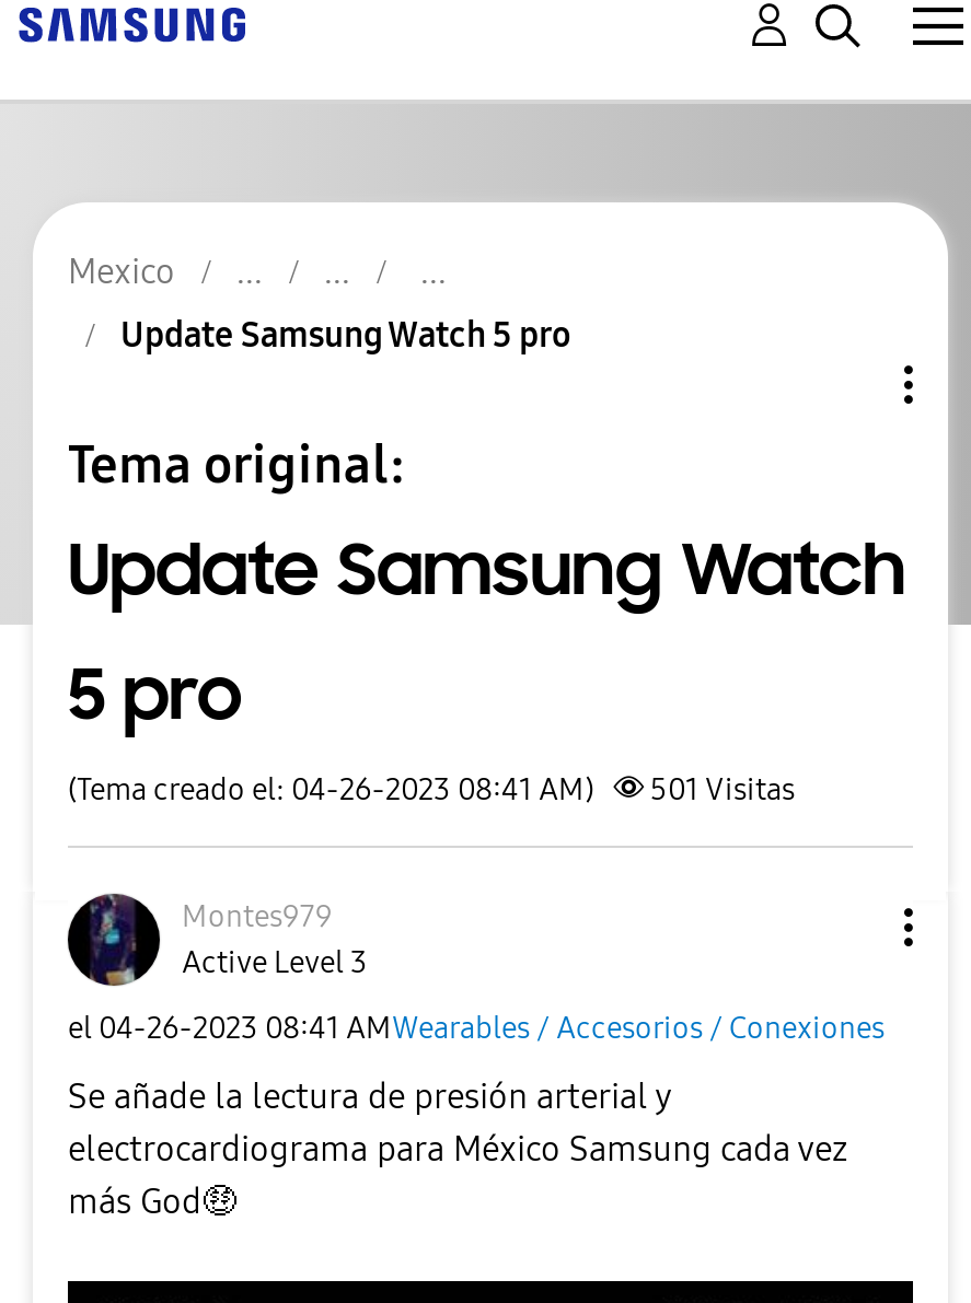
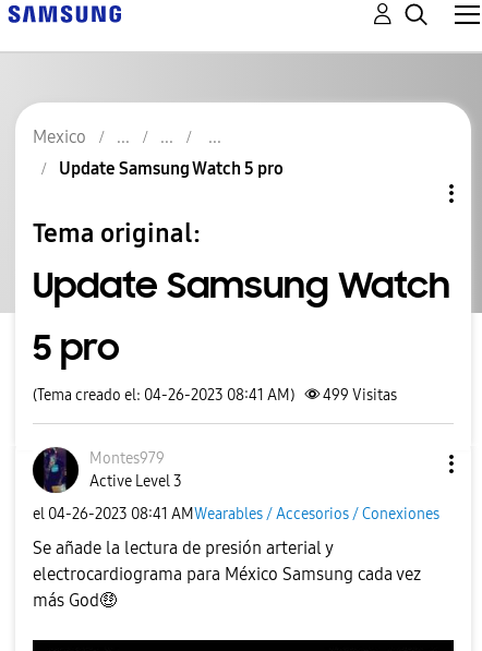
- (Tema creado el: 04-26-2023 08:41 AM) 501 Visitas
+ (Tema creado el: 04-26-2023 08:41 AM) 499 Visitas
